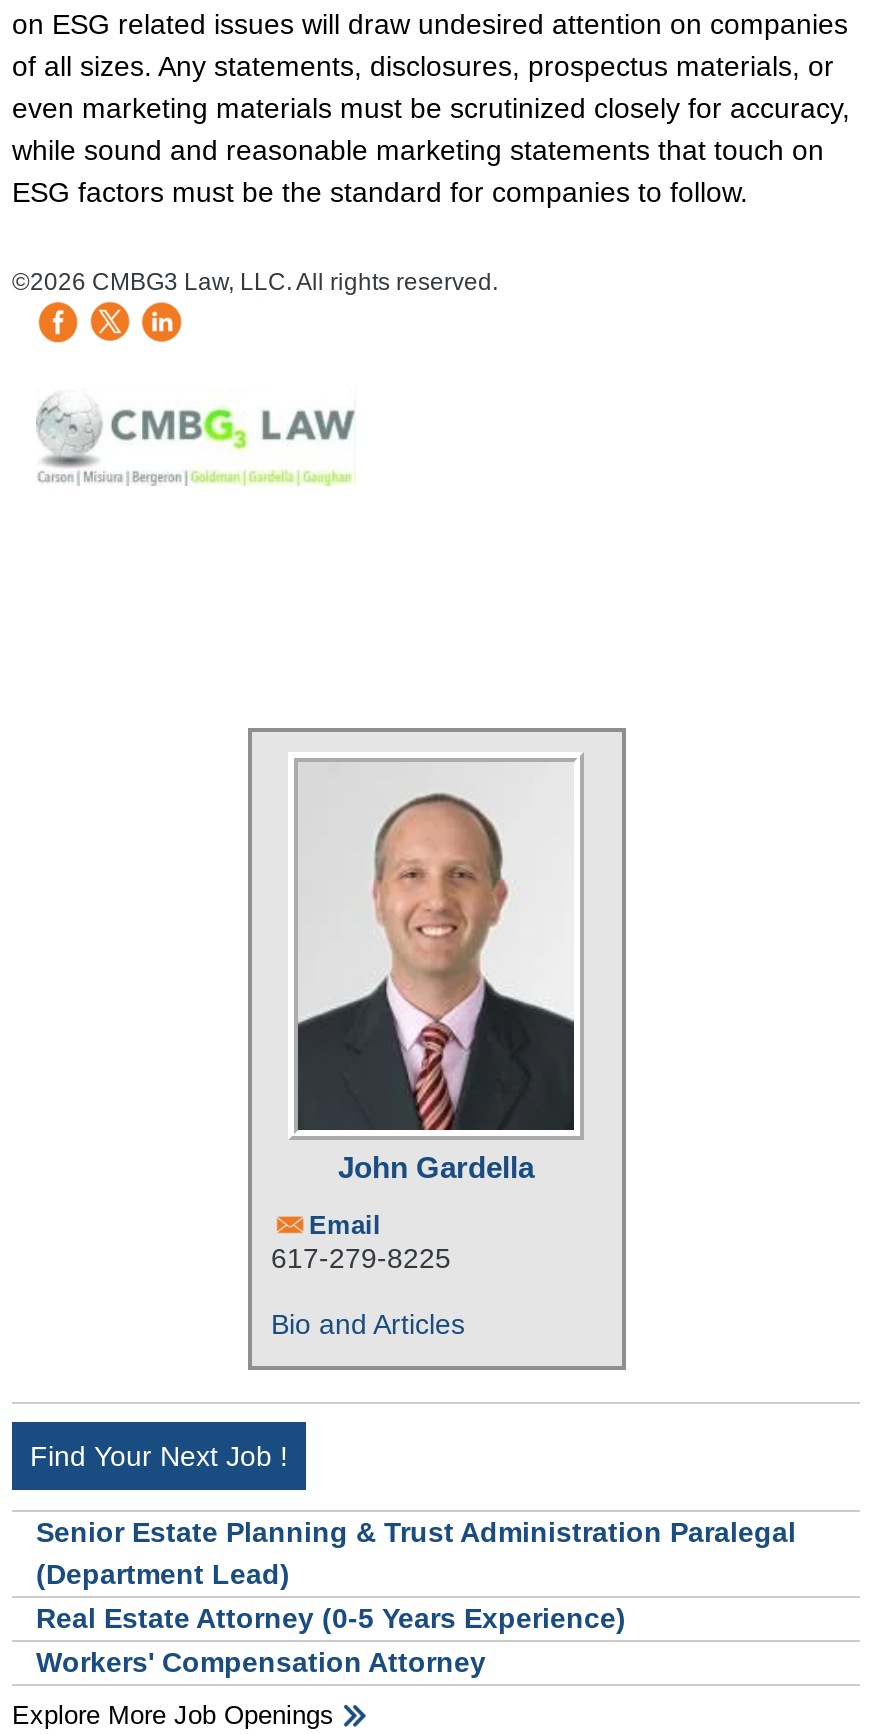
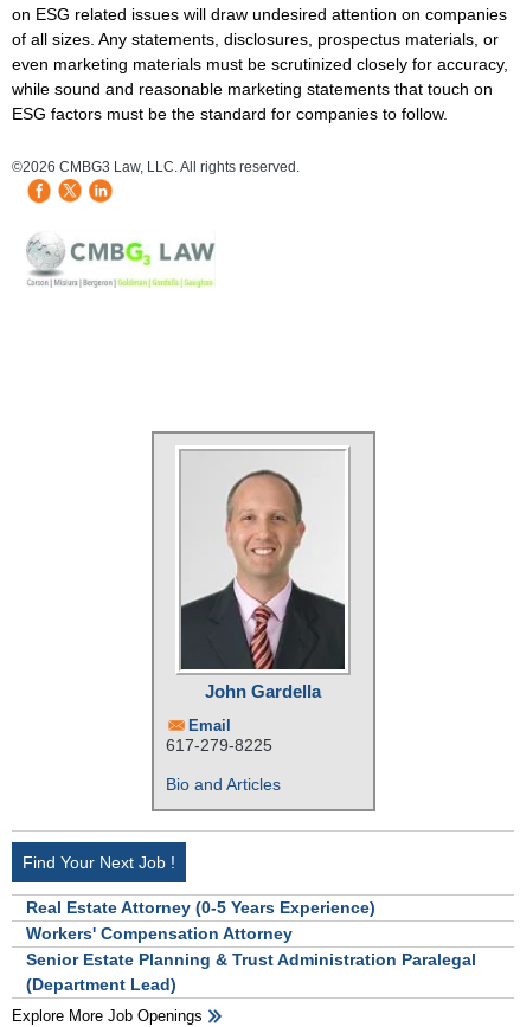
moved down: Senior Estate Planning & Trust Administration Paralegal | (Department Lead)

moved up: Real Estate Attorney (0-5 Years Experience) | Workers' Compensation Attorney
